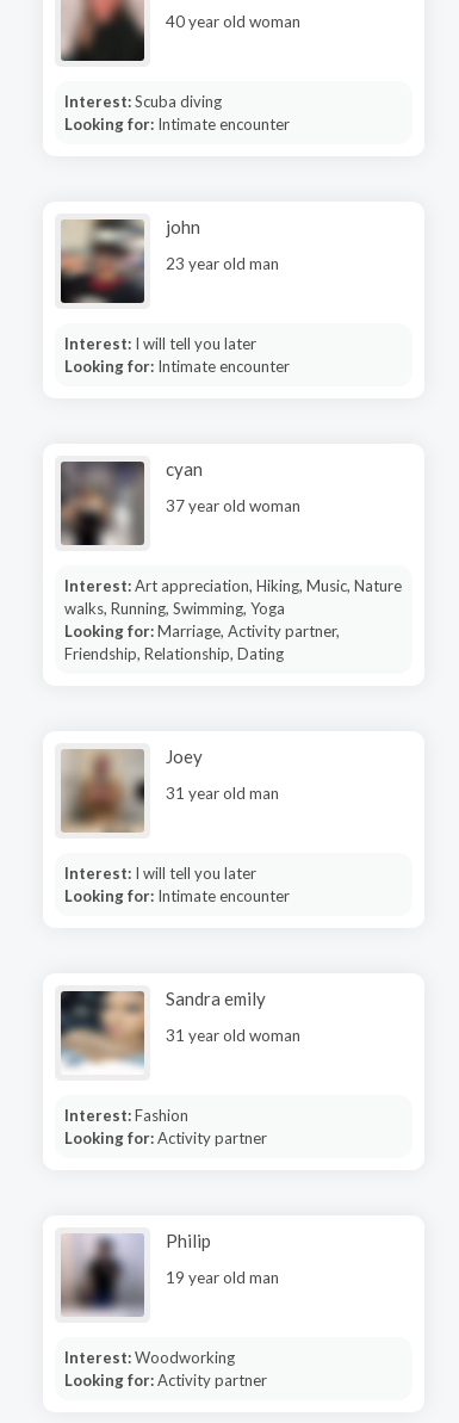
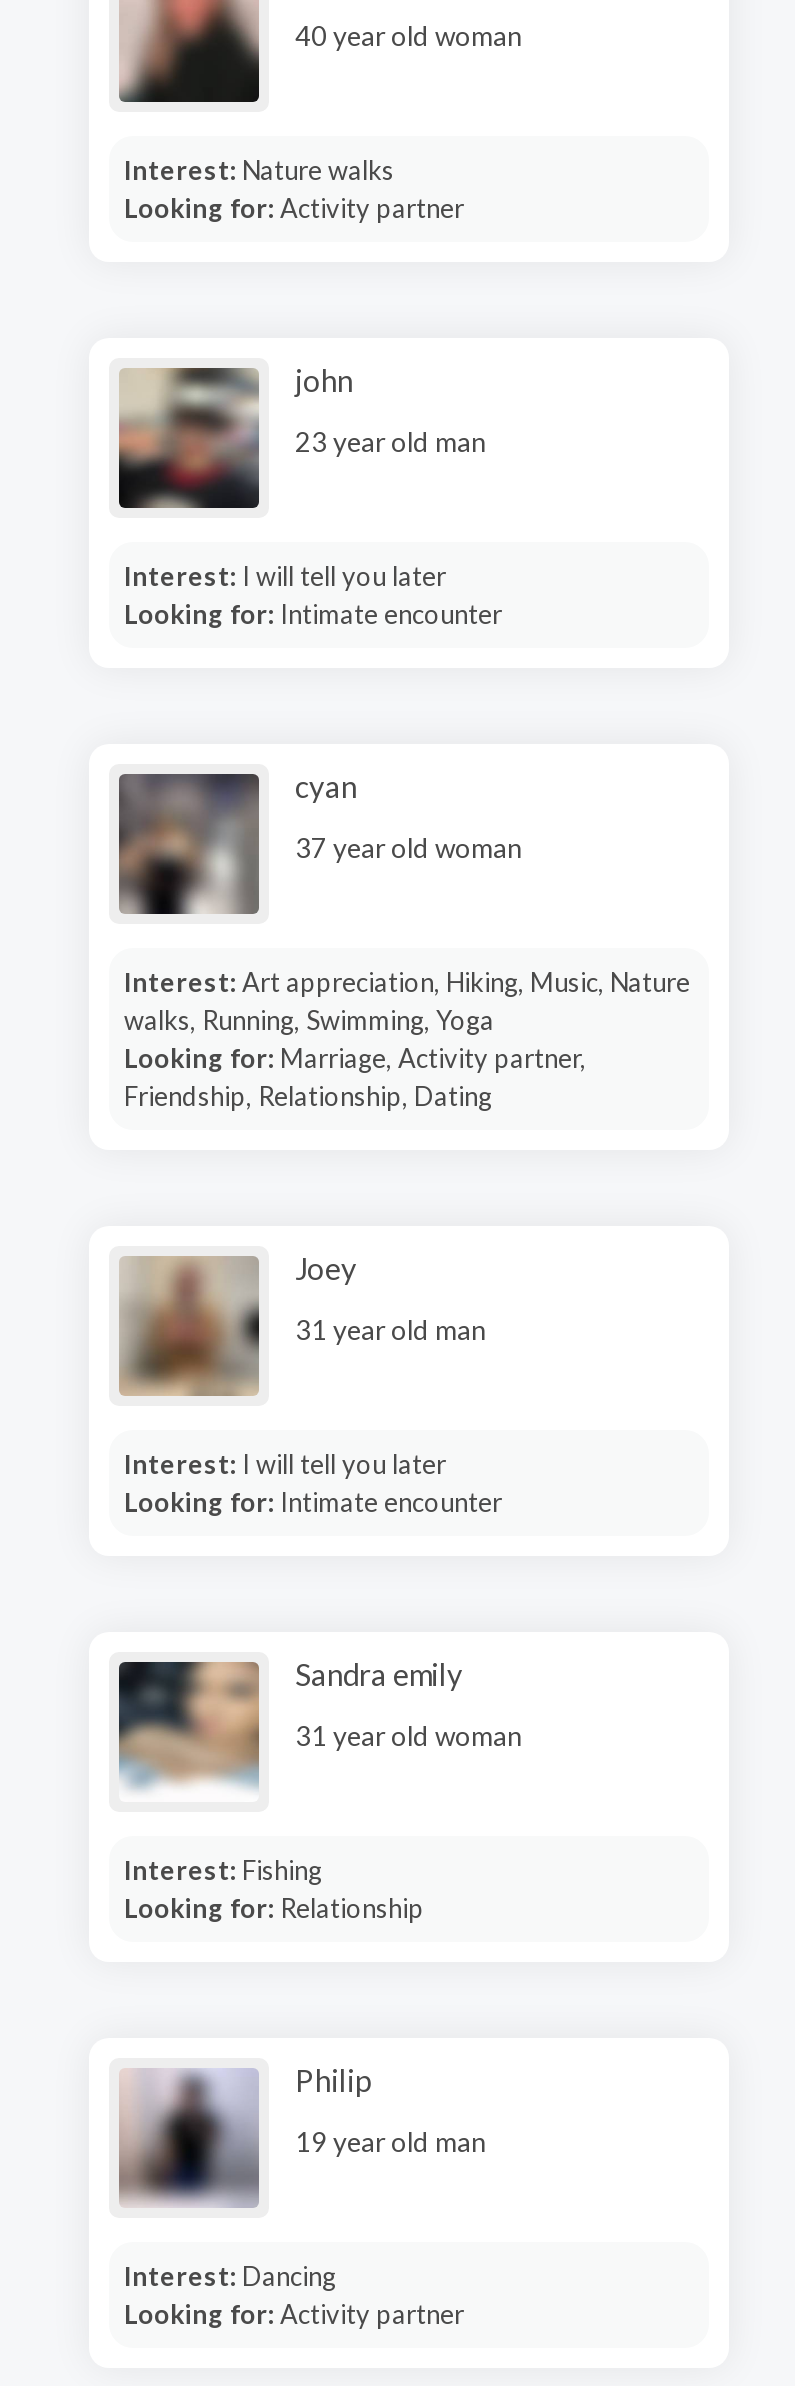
- Interest: Scuba diving
+ Interest: Nature walks

- Looking for: Intimate encounter
+ Looking for: Activity partner

- Interest: Fashion
- Looking for: Activity partner
+ Interest: Fishing
+ Looking for: Relationship

- Interest: Woodworking
+ Interest: Dancing
